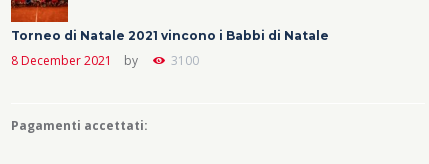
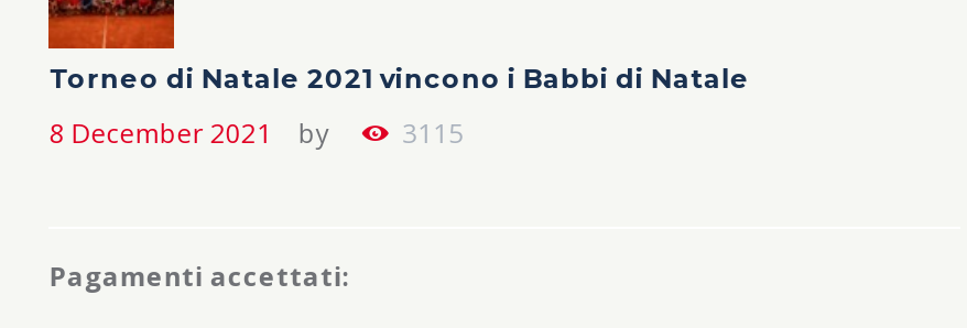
- 8 December 2021 by 3100
+ 8 December 2021 by 3115
